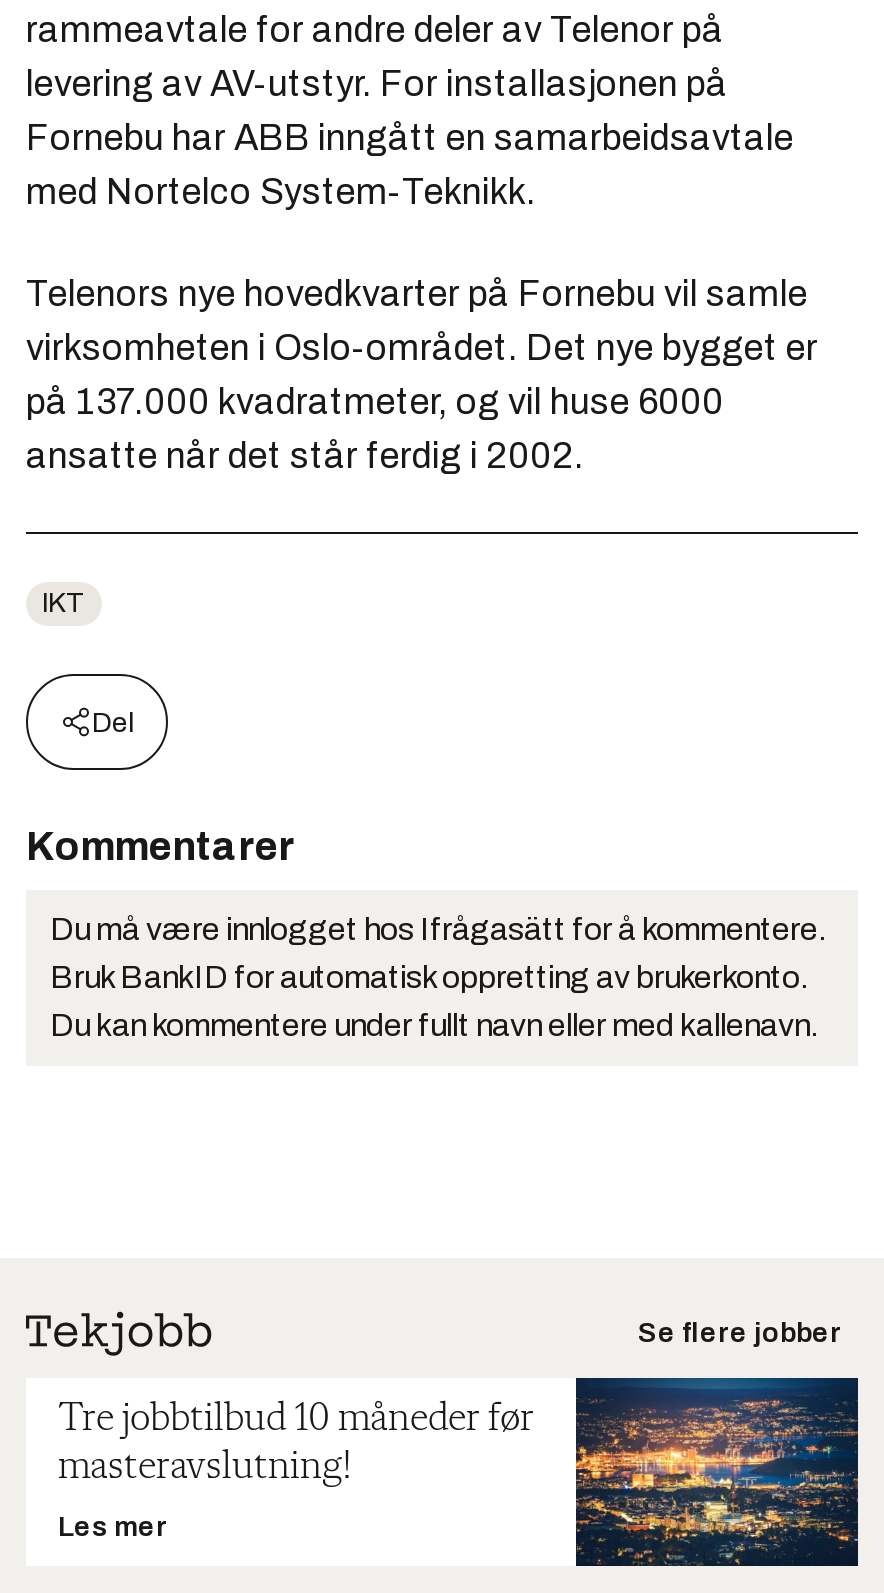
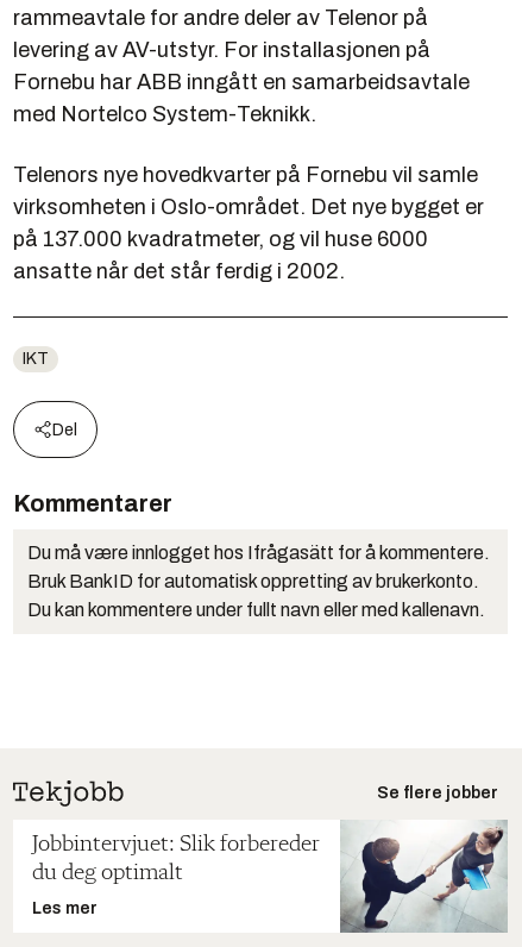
- [image]
- Tre jobbtilbud 10 måneder før
- masteravslutning!
+ [image]
+ Jobbintervjuet: Slik forbereder
+ du deg optimalt
